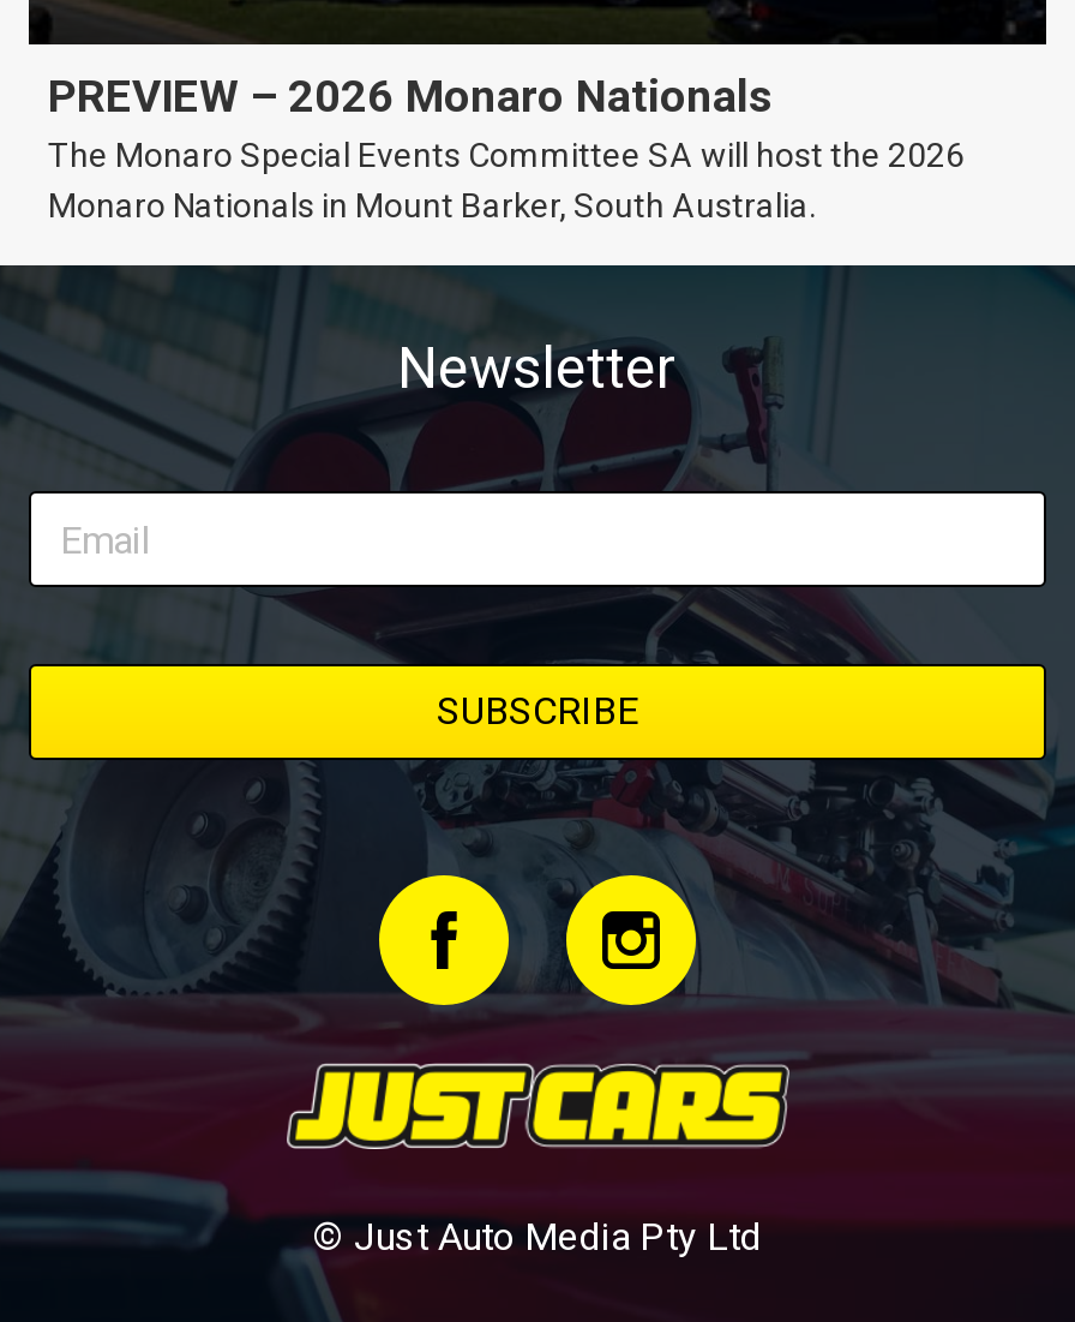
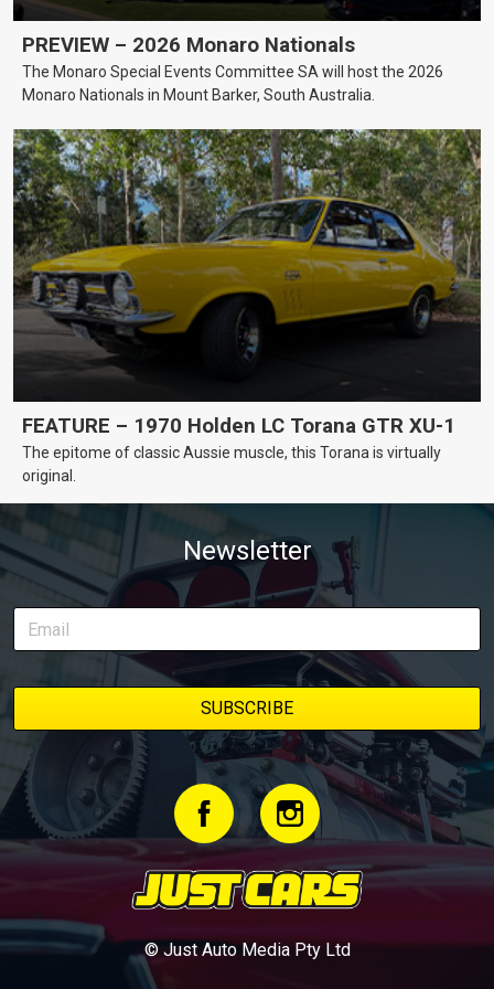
+ [image]

+ FEATURE – 1970 Holden LC Torana GTR XU-1
+ The epitome of classic Aussie muscle, this Torana is virtually
+ original.
